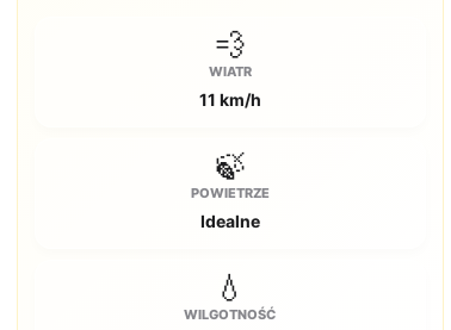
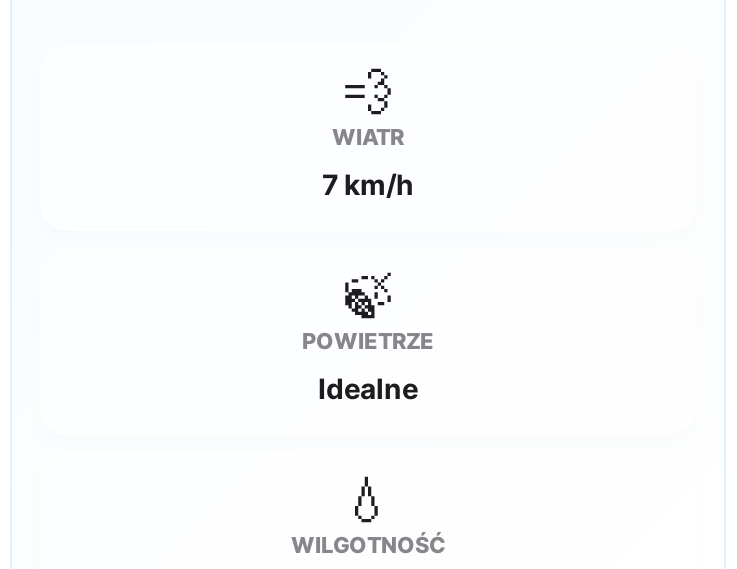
- 11 km/h
+ 7 km/h
